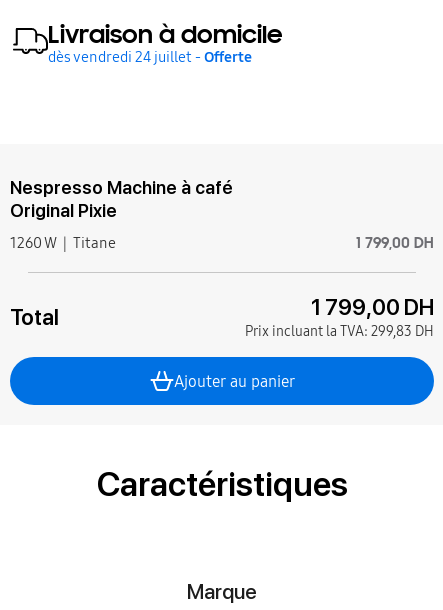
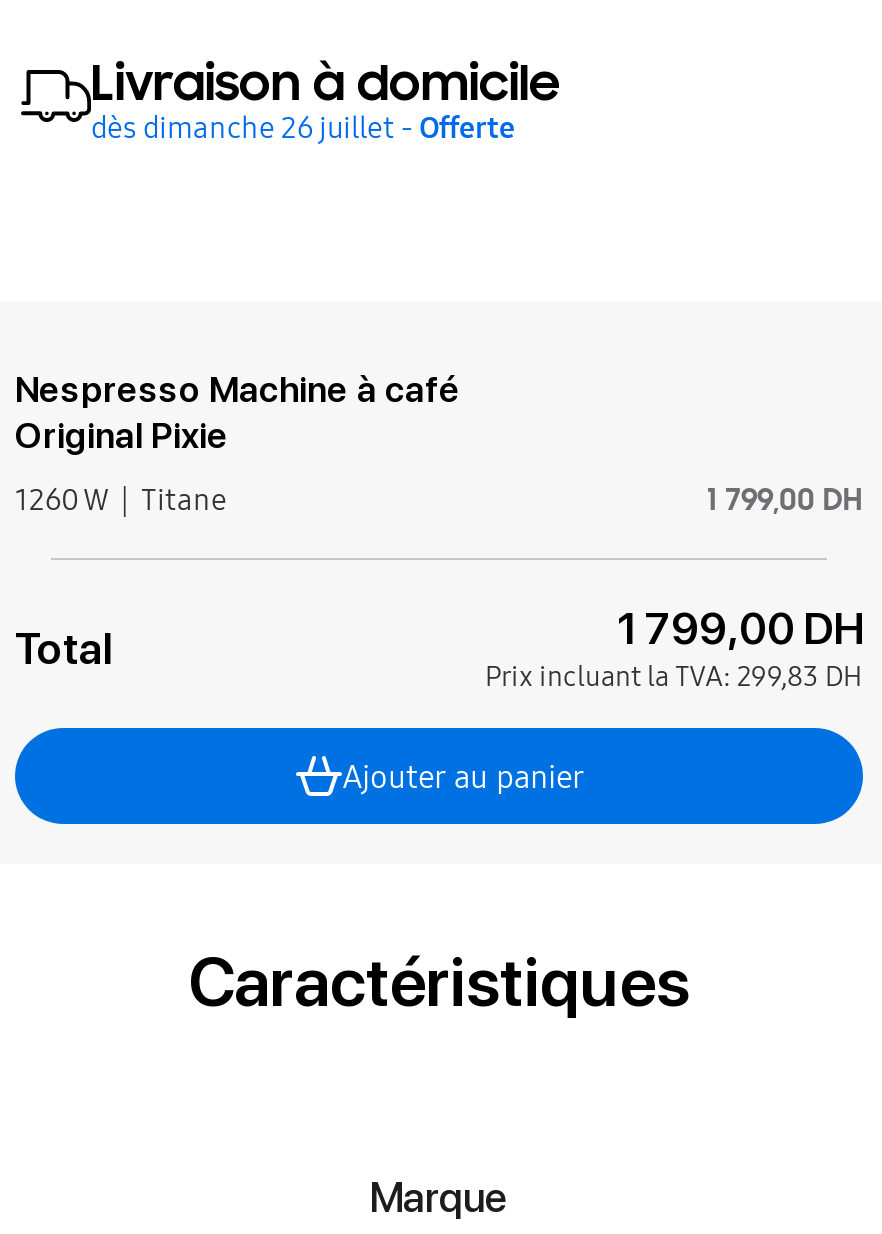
- dès vendredi 24 juillet - Offerte
+ dès dimanche 26 juillet - Offerte
